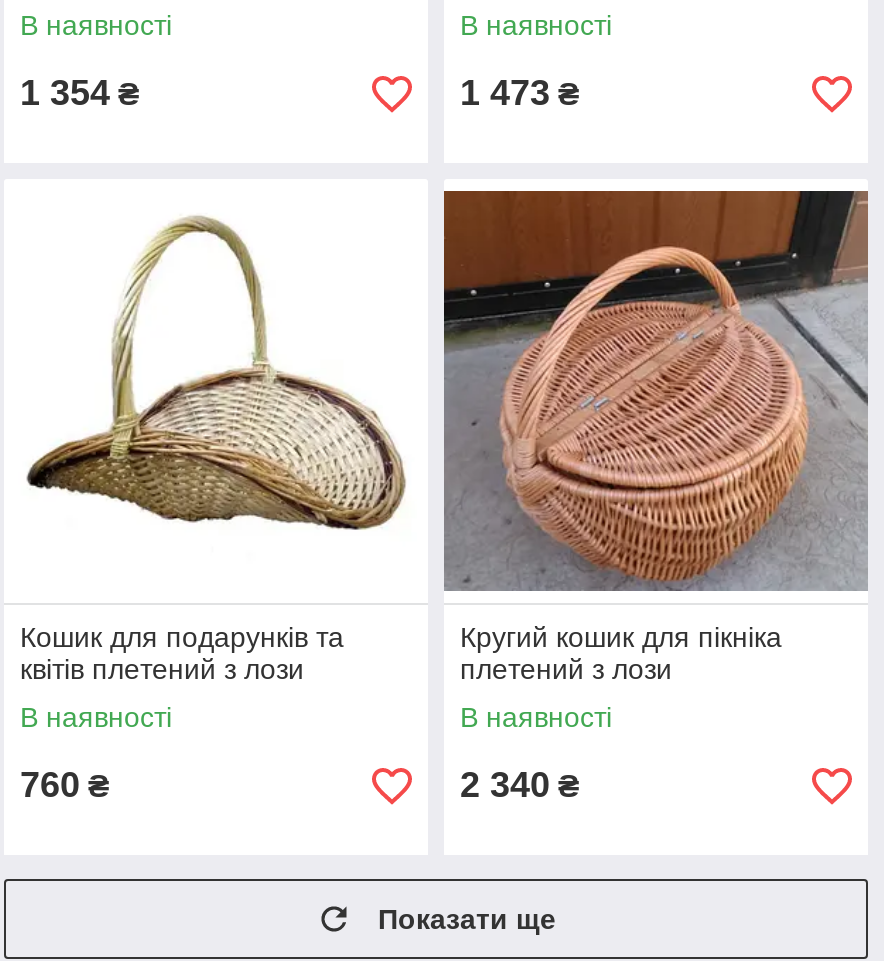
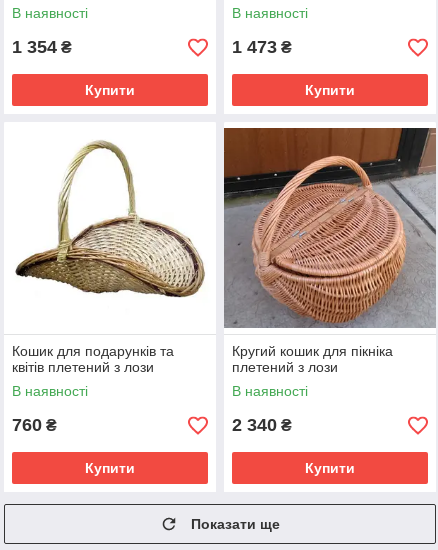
+ Купити

+ Купити

+ Купити

+ Купити
